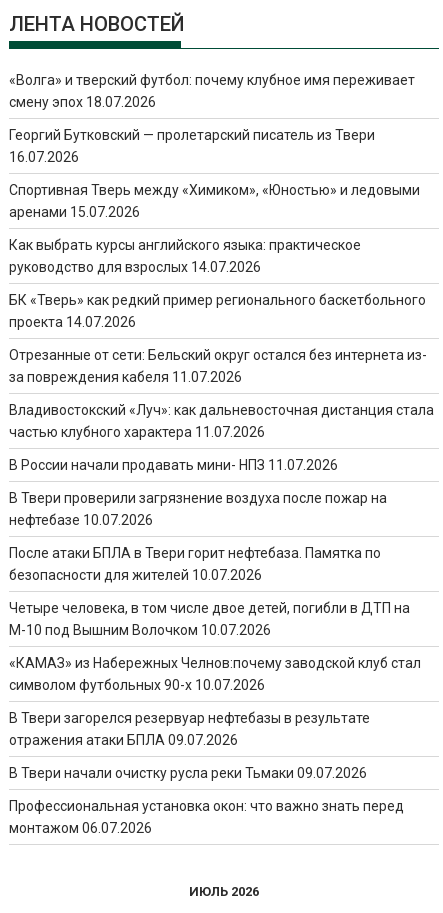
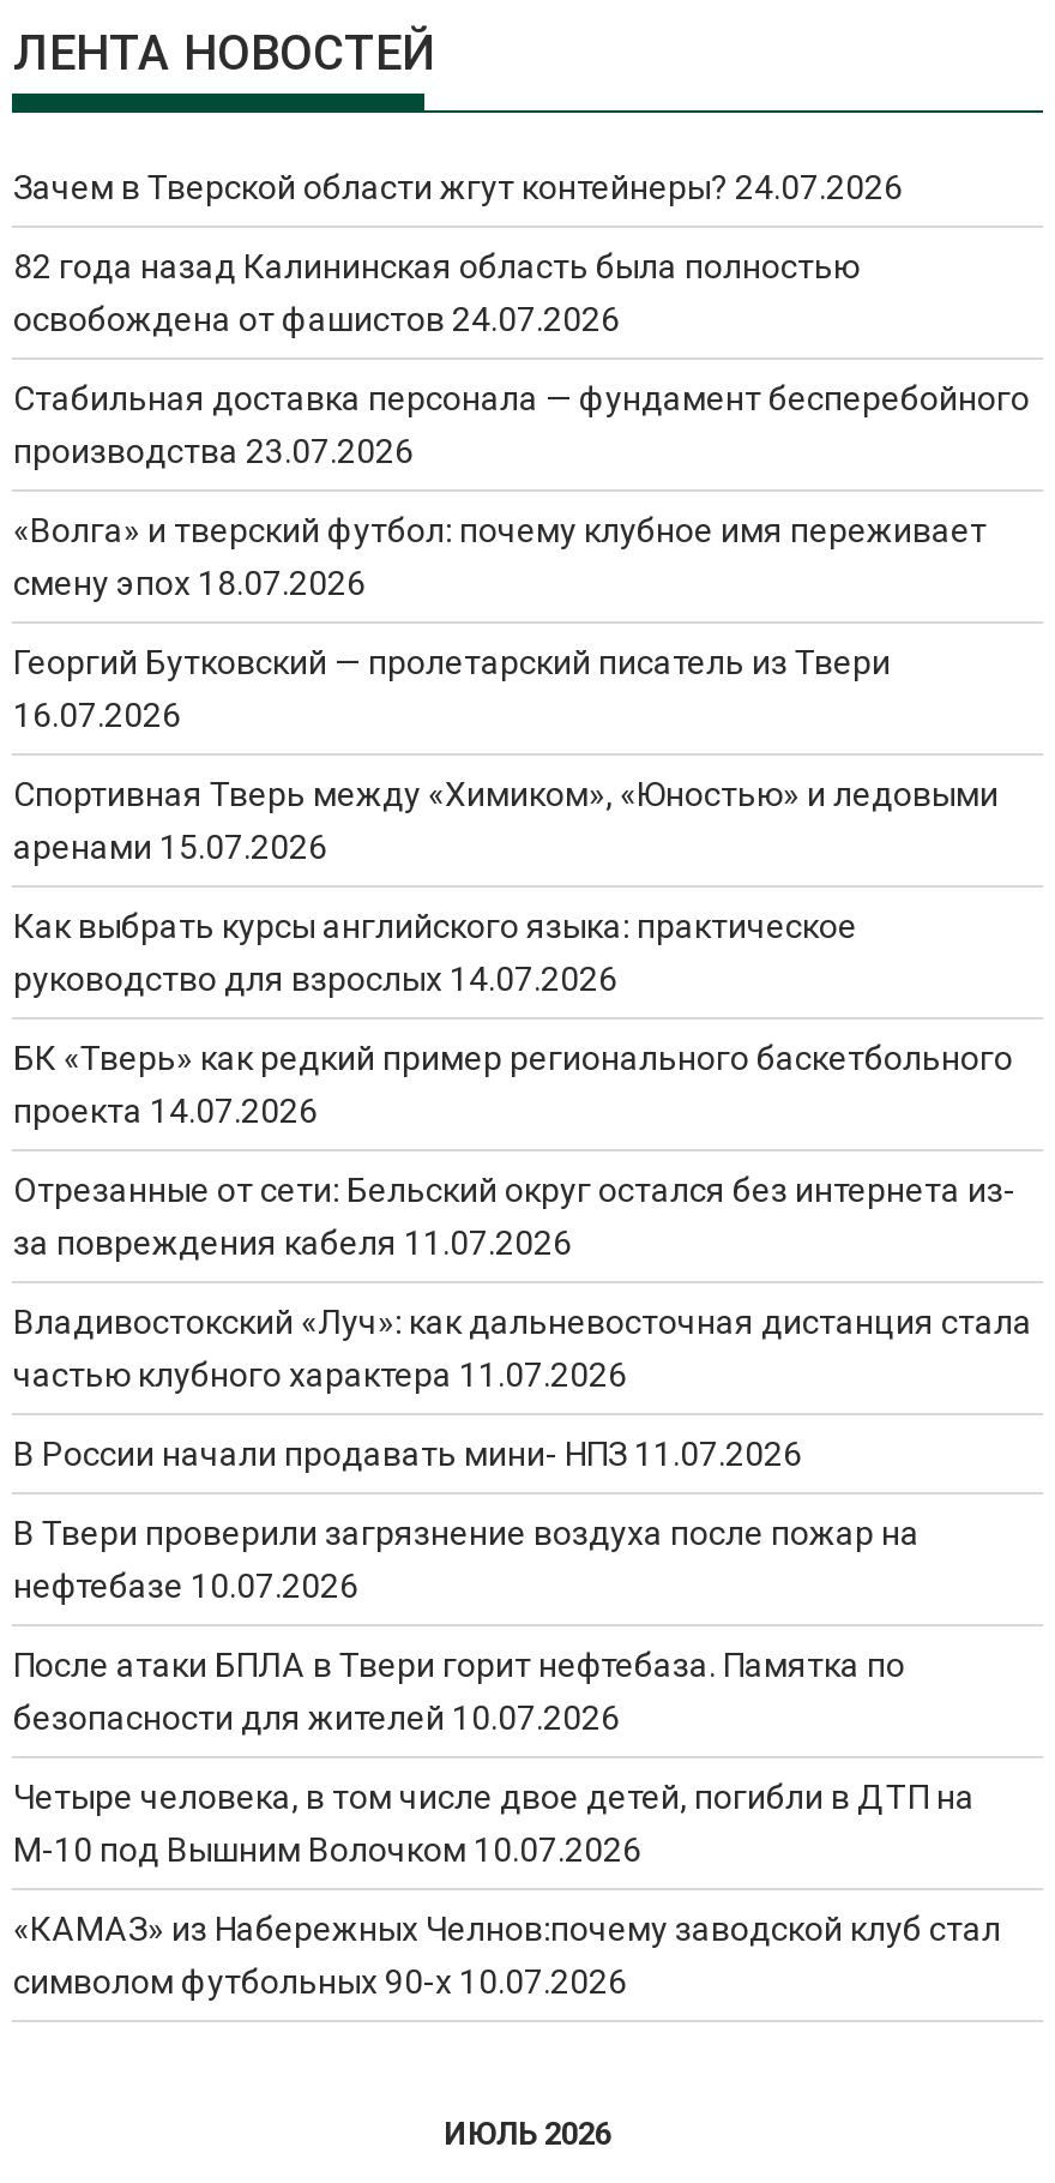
+ Зачем в Тверской области жгут контейнеры? 24.07.2026
+ 82 года назад Калининская область была полностью
+ освобождена от фашистов 24.07.2026
+ Стабильная доставка персонала — фундамент бесперебойного
+ производства 23.07.2026

moved down: «Волга» и тверский футбол: почему клубное имя переживает | смену эпох 18.07.2026 | Георгий Бутковский — пролетарский писатель из Твери | ... | «КАМАЗ» из Набережных Челнов:почему заводской клуб стал | символом футбольных 90-х 10.07.2026

- В Твери загорелся резервуар нефтебазы в результате
- отражения атаки БПЛА 09.07.2026
- В Твери начали очистку русла реки Тьмаки 09.07.2026
- Профессиональная установка окон: что важно знать перед
- монтажом 06.07.2026
